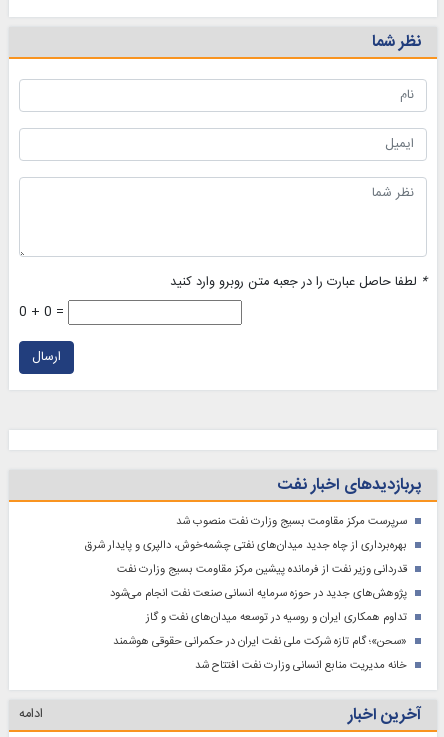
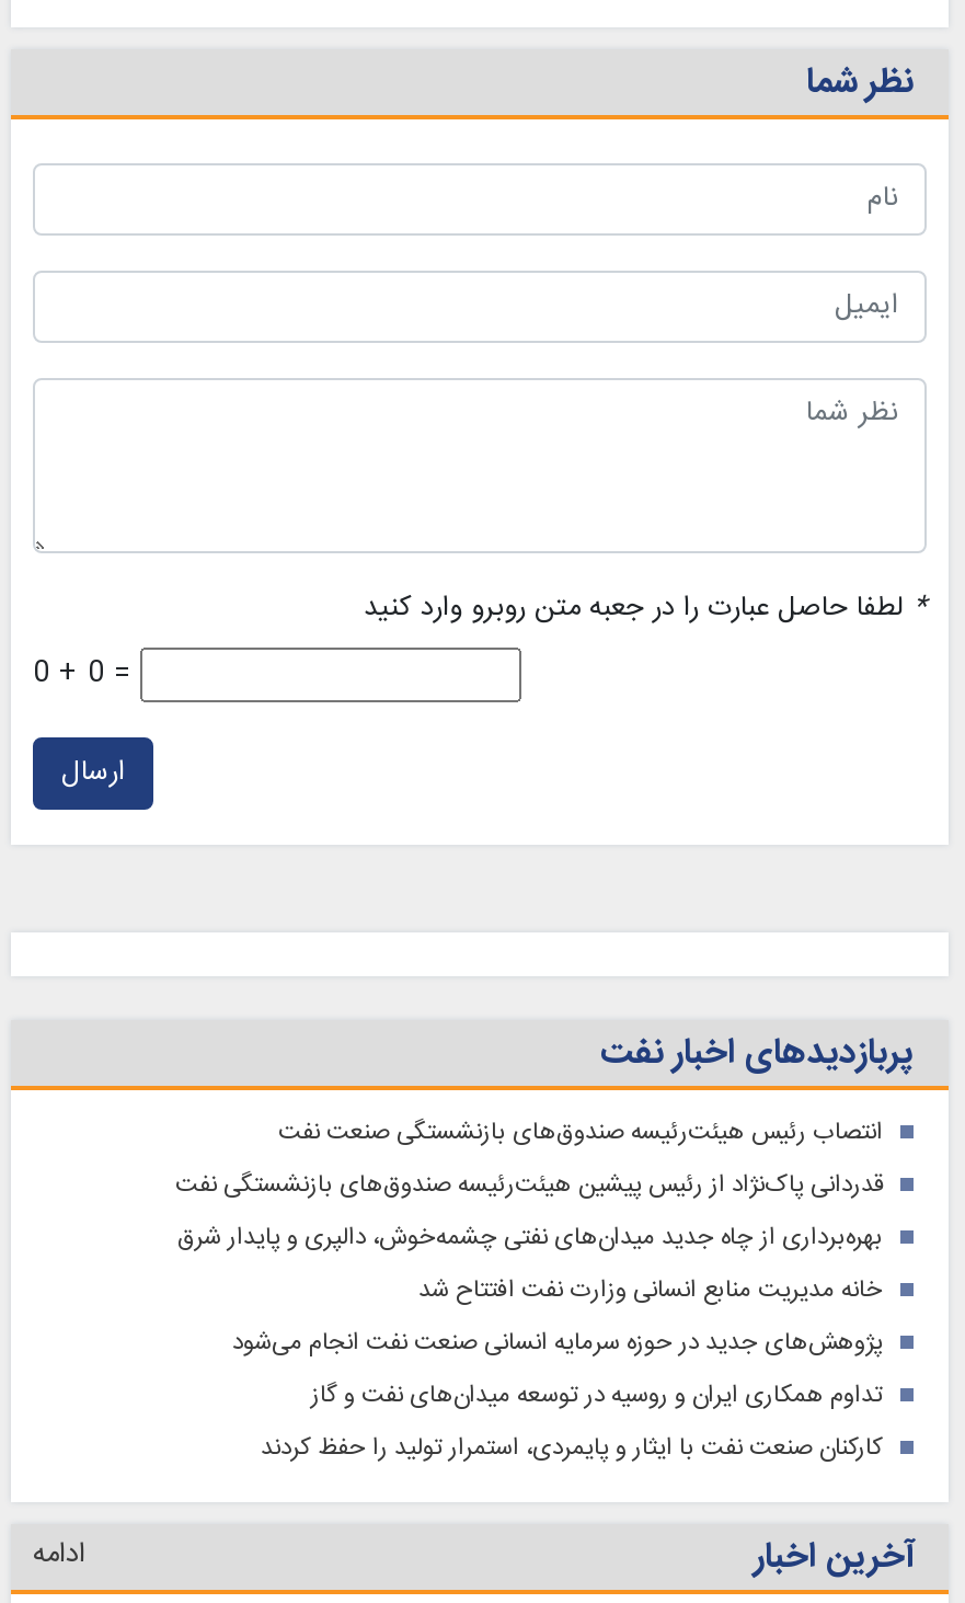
- سرپرست مرکز مقاومت بسیج وزارت نفت منصوب شد
+ انتصاب رئیس هیئت‌رئیسه صندوق‌های بازنشستگی صنعت نفت
+ قدردانی پاک‌نژاد از رئیس پیشین هیئت‌رئیسه صندوق‌های بازنشستگی نفت

moved down: بهره‌برداری از چاه جدید میدان‌های نفتی چشمه‌خوش، دالپری و پایدار شرق

- قدردانی وزیر نفت از فرمانده پیشین مرکز مقاومت بسیج وزارت نفت

moved down: پژوهش‌های جدید در حوزه سرمایه‌ انسانی صنعت نفت انجام می‌شود | تداوم همکاری ایران و روسیه در توسعه میدان‌های نفت و گاز

- «سحن»؛ گام تازه شرکت ملی نفت ایران در حکمرانی حقوقی هوشمند
+ کارکنان صنعت نفت با ایثار و پایمردی، استمرار تولید را حفظ کردند

moved up: خانه مدیریت منابع انسانی وزارت نفت افتتاح شد
